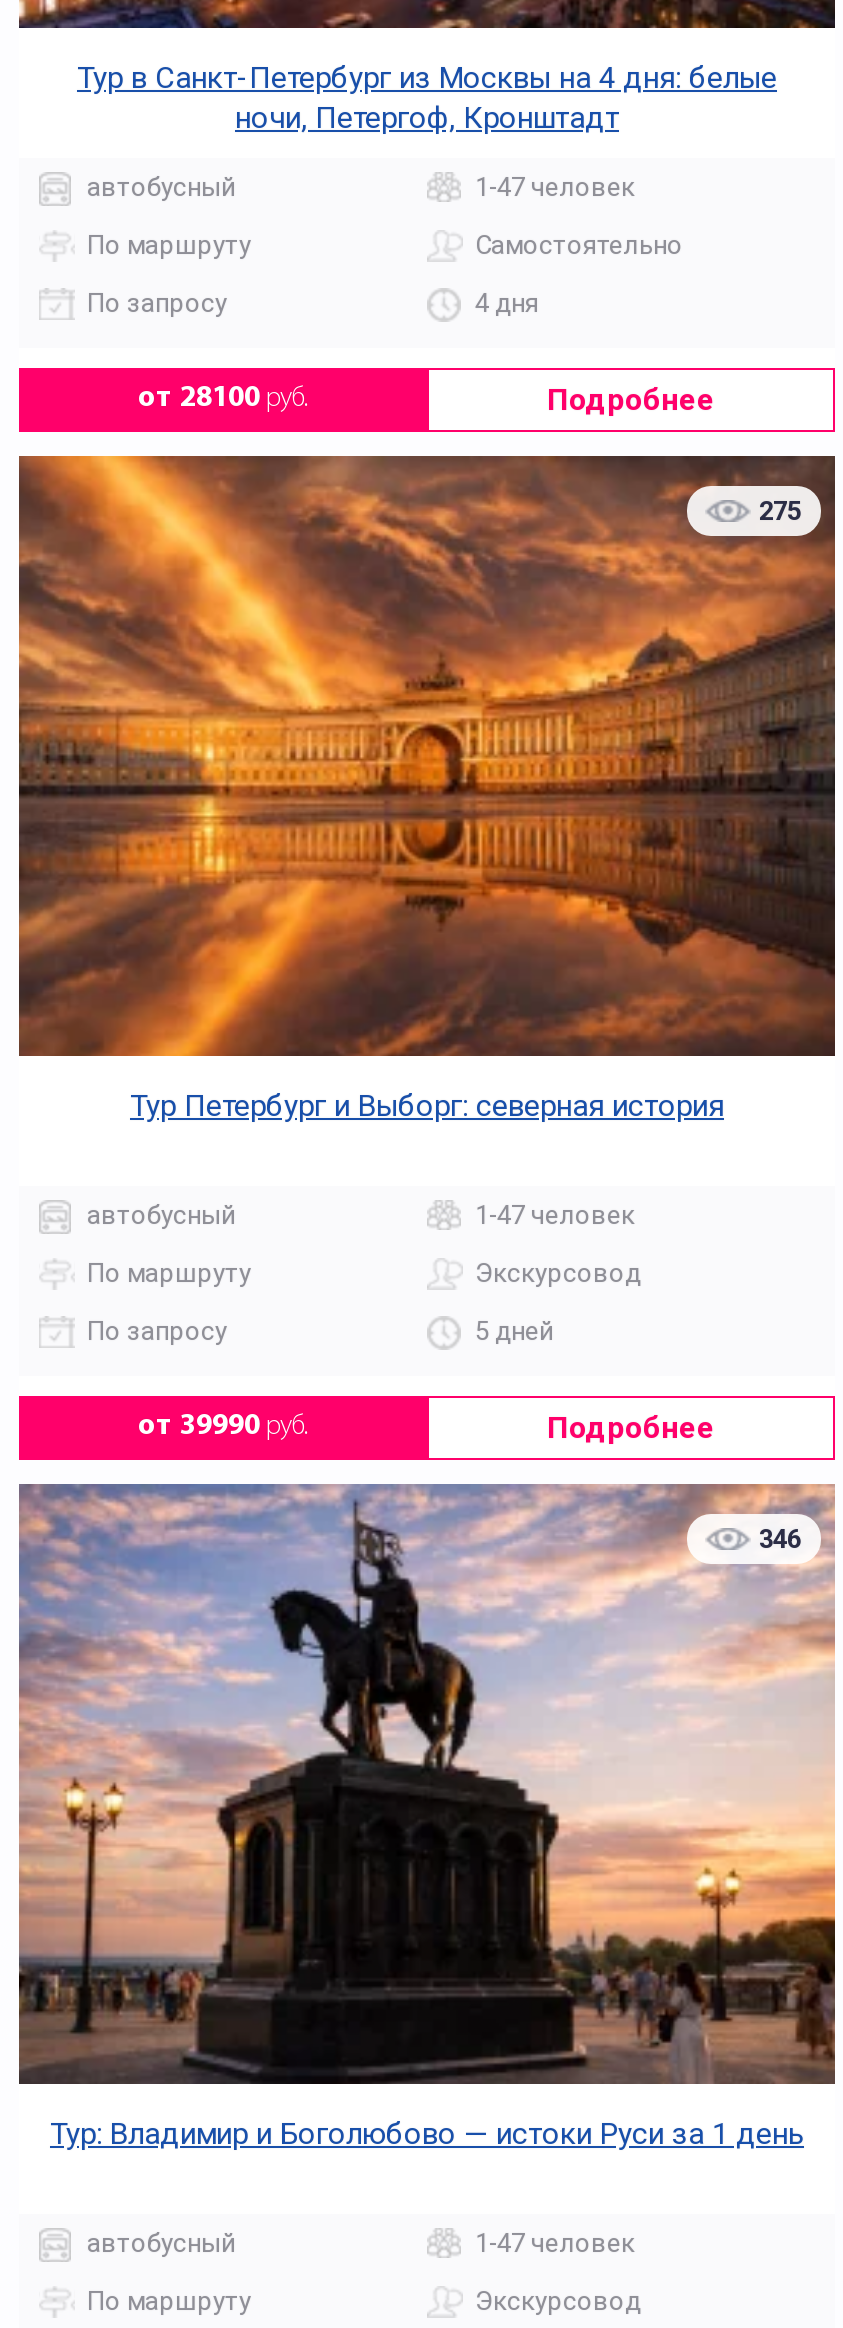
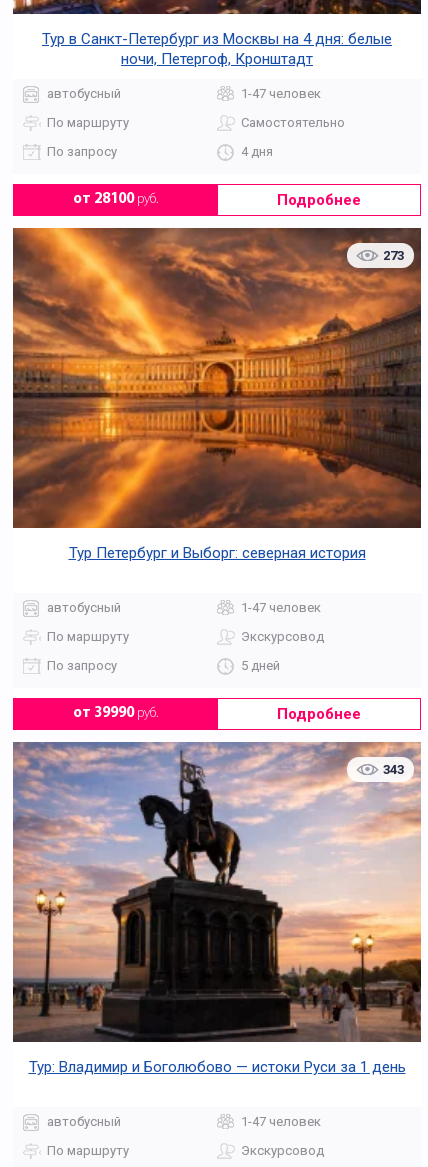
- 275
+ 273

- 346
+ 343
